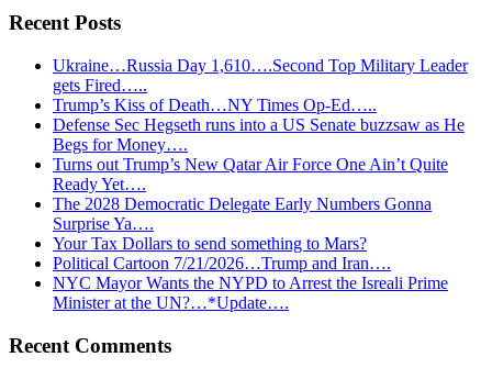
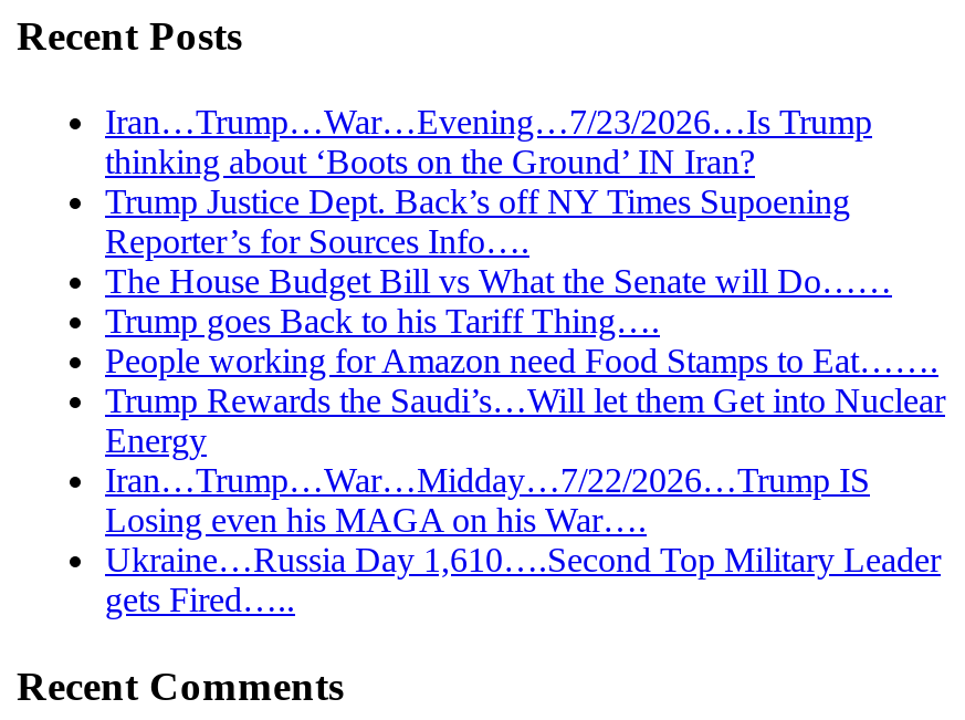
+ Iran…Trump…War…Evening…7/23/2026…Is Trump
+ thinking about ‘Boots on the Ground’ IN Iran?
+ Trump Justice Dept. Back’s off NY Times Supoening
+ Reporter’s for Sources Info….
+ The House Budget Bill vs What the Senate will Do……
+ Trump goes Back to his Tariff Thing….
+ People working for Amazon need Food Stamps to Eat…….
+ Trump Rewards the Saudi’s…Will let them Get into Nuclear
+ Energy
+ Iran…Trump…War…Midday…7/22/2026…Trump IS
+ Losing even his MAGA on his War….

moved down: Ukraine…Russia Day 1,610….Second Top Military Leader | gets Fired…..

- Trump’s Kiss of Death…NY Times Op-Ed…..
- Defense Sec Hegseth runs into a US Senate buzzsaw as He
- Begs for Money….
- Turns out Trump’s New Qatar Air Force One Ain’t Quite
- Ready Yet….
- The 2028 Democratic Delegate Early Numbers Gonna
- Surprise Ya….
- Your Tax Dollars to send something to Mars?
- Political Cartoon 7/21/2026…Trump and Iran….
- NYC Mayor Wants the NYPD to Arrest the Isreali Prime
- Minister at the UN?…*Update….
